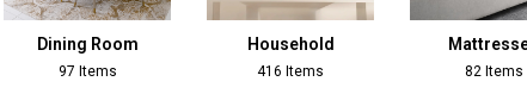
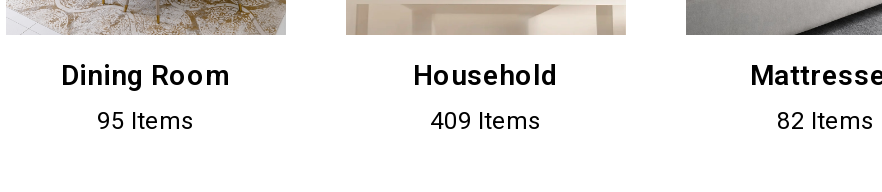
- 97 Items
+ 95 Items

- 416 Items
+ 409 Items
